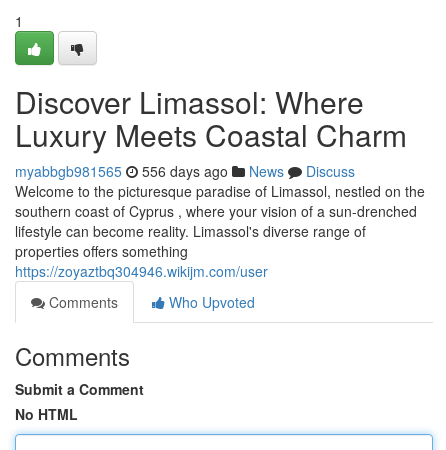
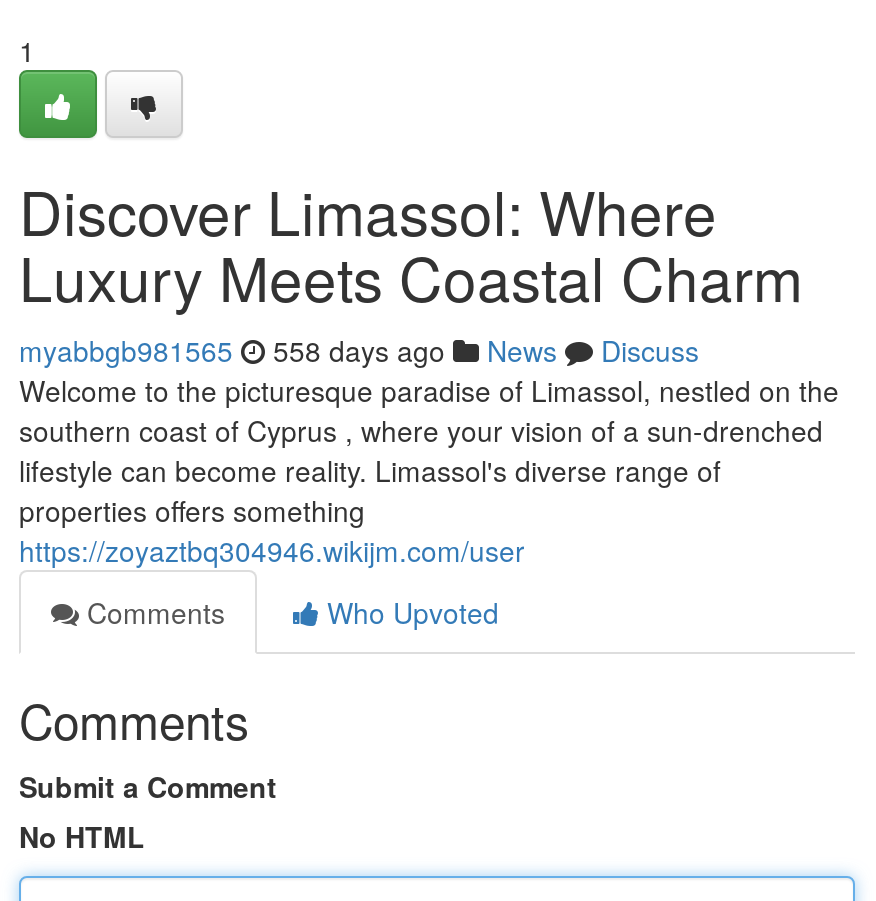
- myabbgb981565 556 days ago News Discuss
+ myabbgb981565 558 days ago News Discuss
